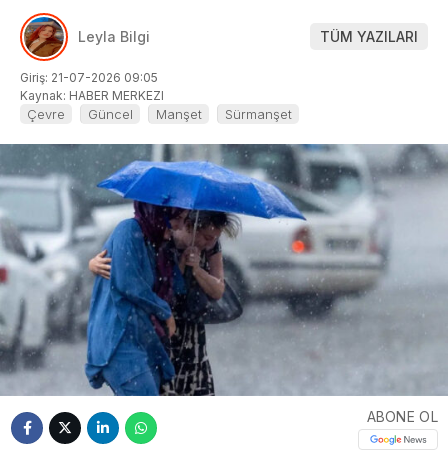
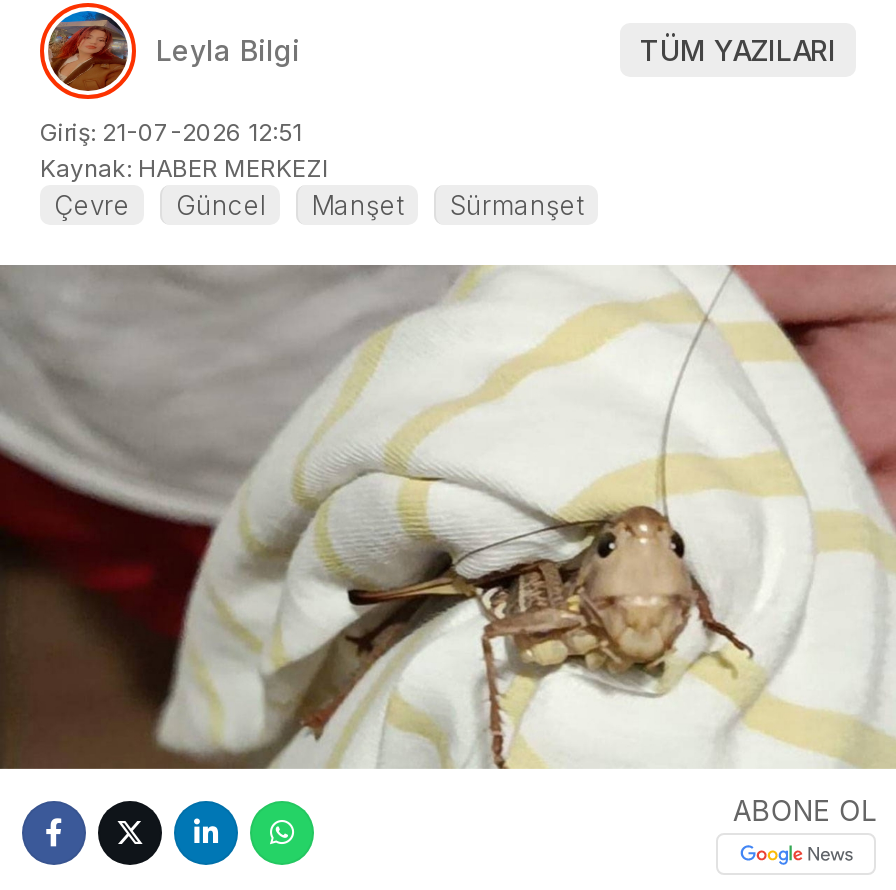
- Giriş: 21-07-2026 09:05
+ Giriş: 21-07-2026 12:51

- [image]
+ [image]
